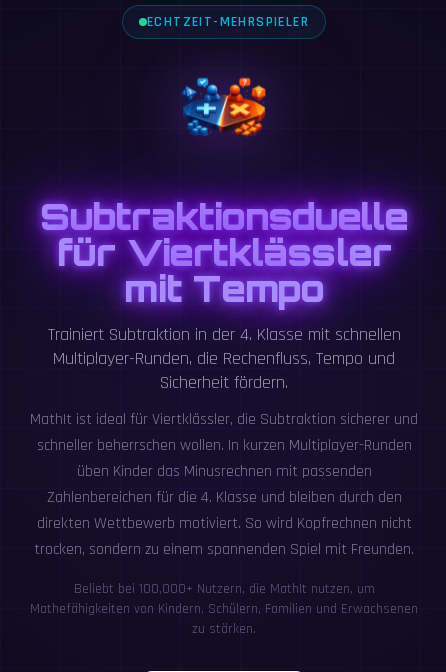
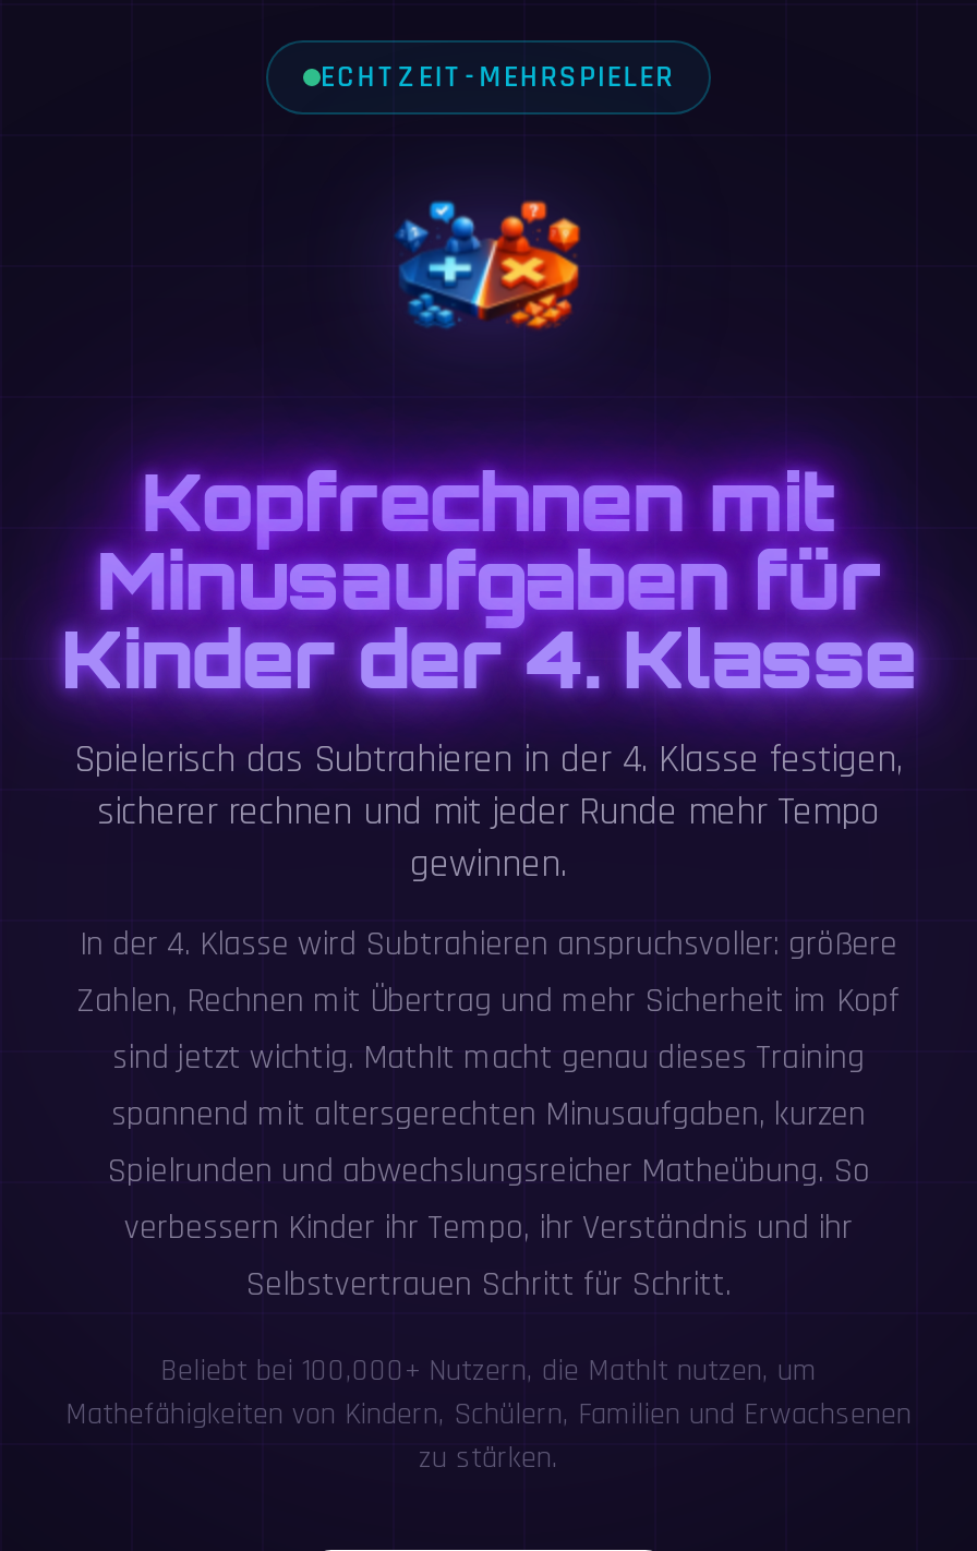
- Subtraktionsduelle
- für Viertklässler
- mit Tempo
- Trainiert Subtraktion in der 4. Klasse mit schnellen
- Multiplayer-Runden, die Rechenfluss, Tempo und
- Sicherheit fördern.
+ Kopfrechnen mit
+ Minusaufgaben für
+ Kinder der 4. Klasse
+ Spielerisch das Subtrahieren in der 4. Klasse festigen,
+ sicherer rechnen und mit jeder Runde mehr Tempo
+ gewinnen.

- MathIt ist ideal für Viertklässler, die Subtraktion sicherer und
- schneller beherrschen wollen. In kurzen Multiplayer-Runden
- üben Kinder das Minusrechnen mit passenden
- Zahlenbereichen für die 4. Klasse und bleiben durch den
- direkten Wettbewerb motiviert. So wird Kopfrechnen nicht
- trocken, sondern zu einem spannenden Spiel mit Freunden.
+ In der 4. Klasse wird Subtrahieren anspruchsvoller: größere
+ Zahlen, Rechnen mit Übertrag und mehr Sicherheit im Kopf
+ sind jetzt wichtig. MathIt macht genau dieses Training
+ spannend mit altersgerechten Minusaufgaben, kurzen
+ Spielrunden und abwechslungsreicher Matheübung. So
+ verbessern Kinder ihr Tempo, ihr Verständnis und ihr
+ Selbstvertrauen Schritt für Schritt.
